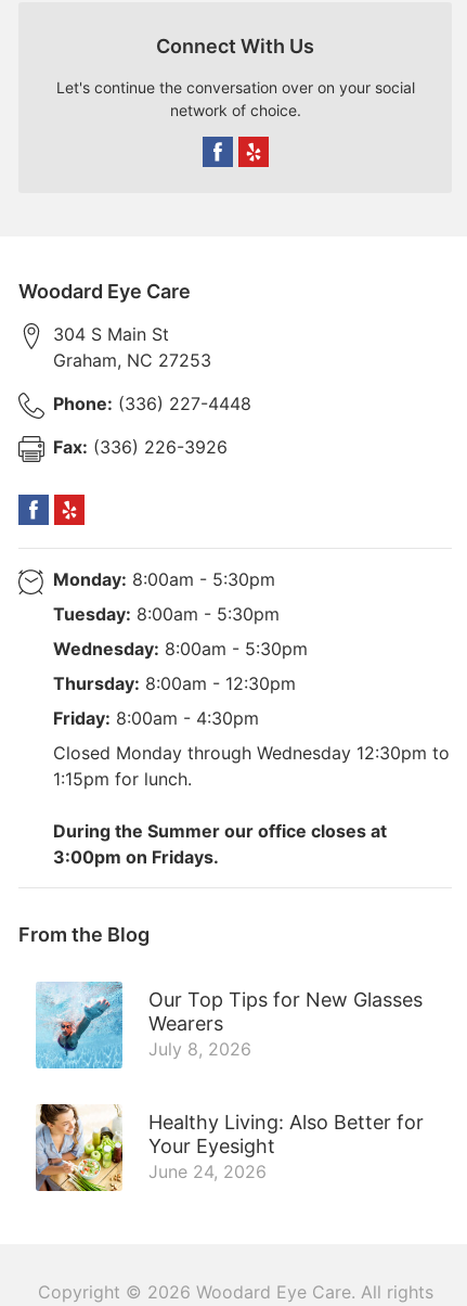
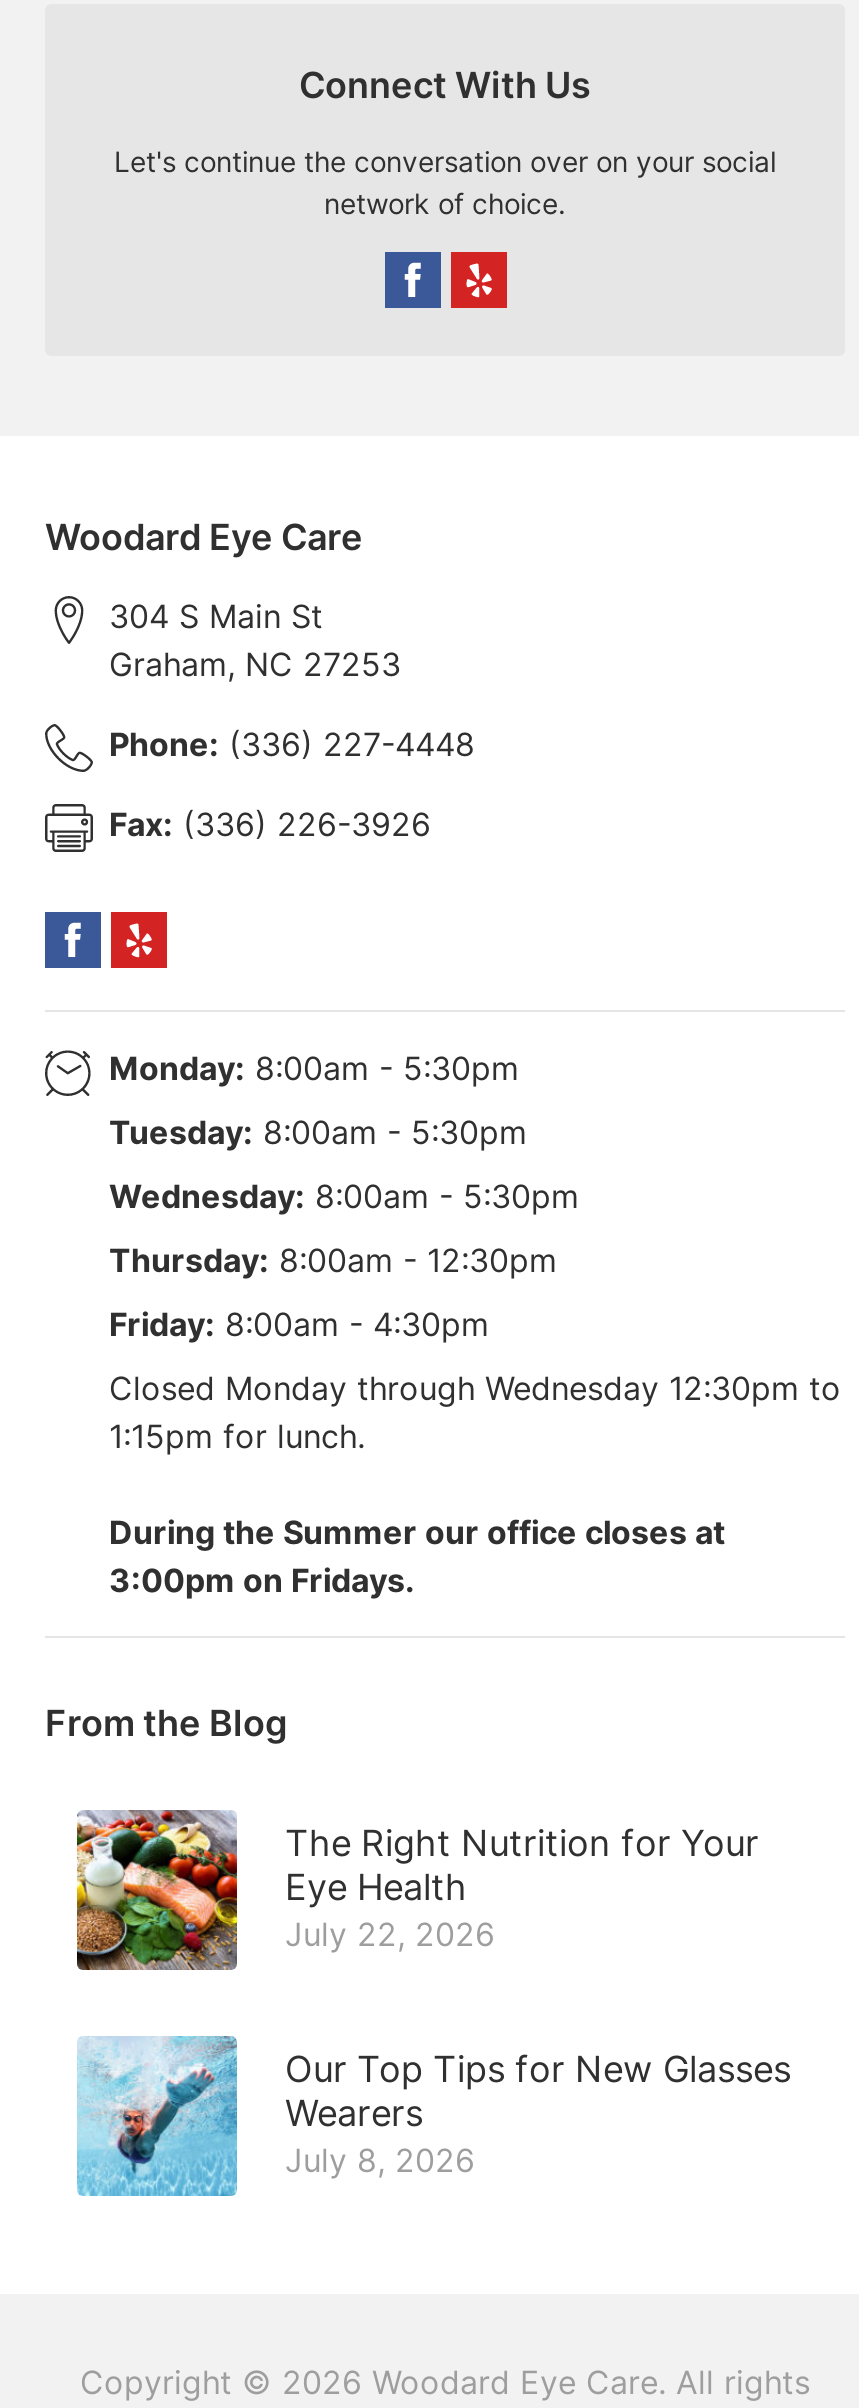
+ [image]
+ The Right Nutrition for Your
+ Eye Health
+ July 22, 2026

moved down: [image] | Our Top Tips for New Glasses | Wearers | July 8, 2026

- [image]
- Healthy Living: Also Better for
- Your Eyesight
- June 24, 2026
